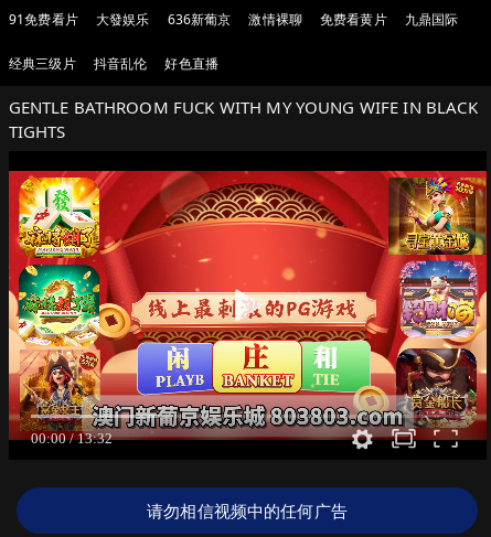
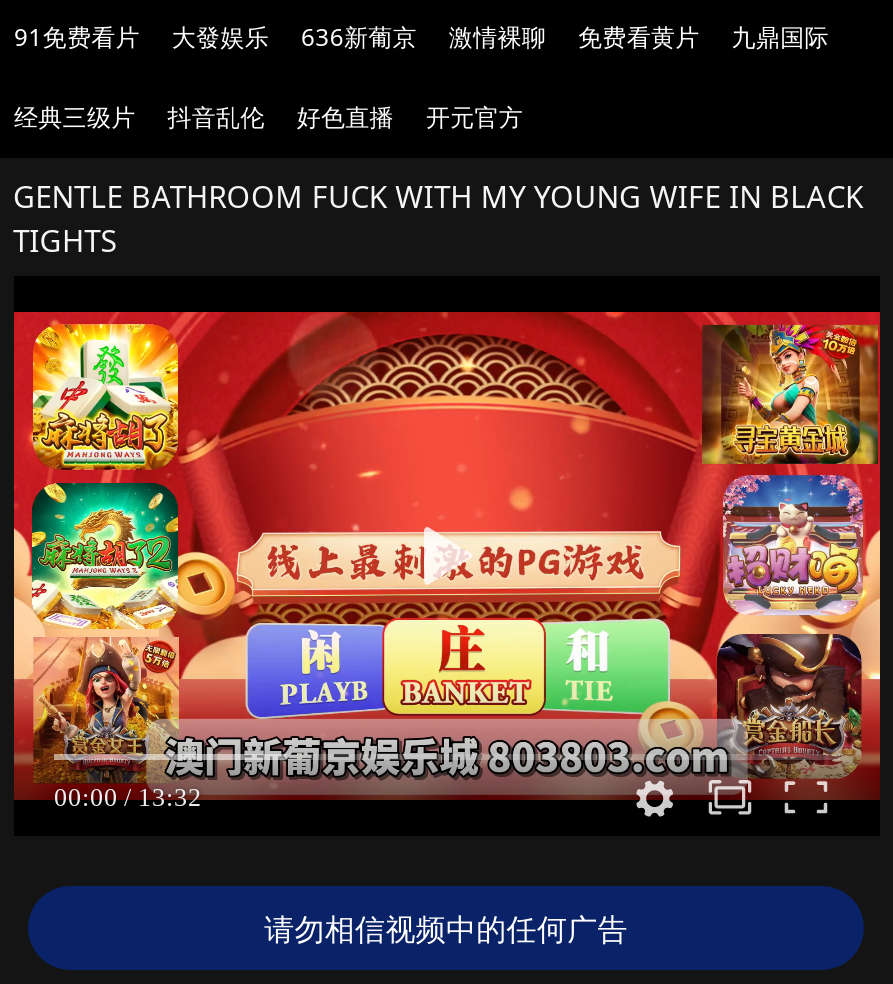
+ 开元官方
